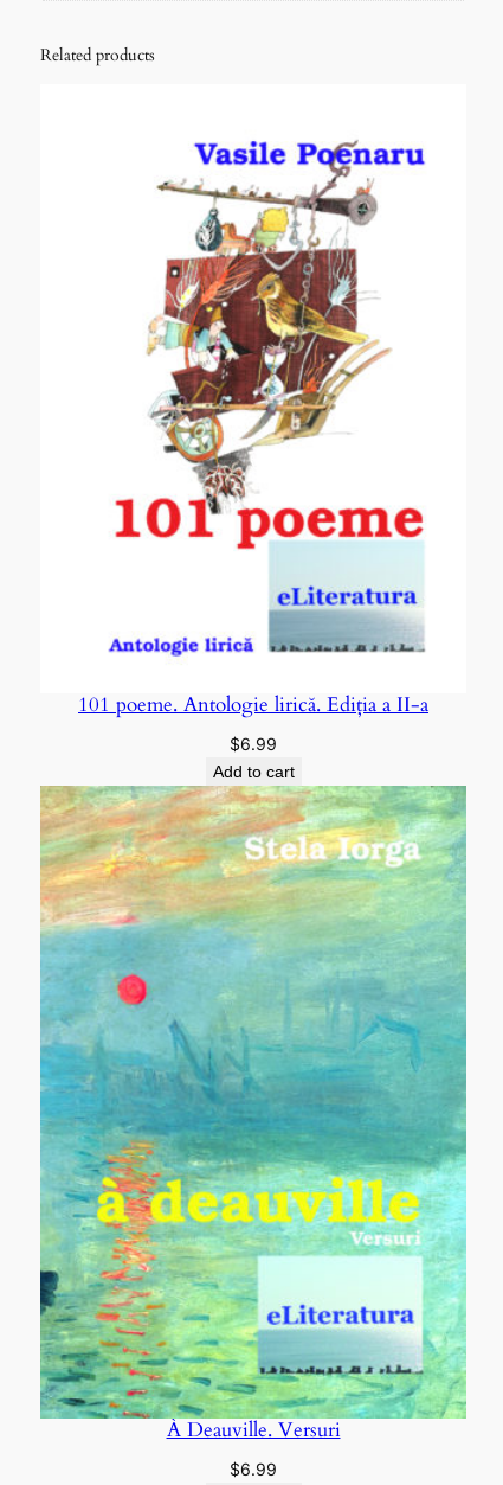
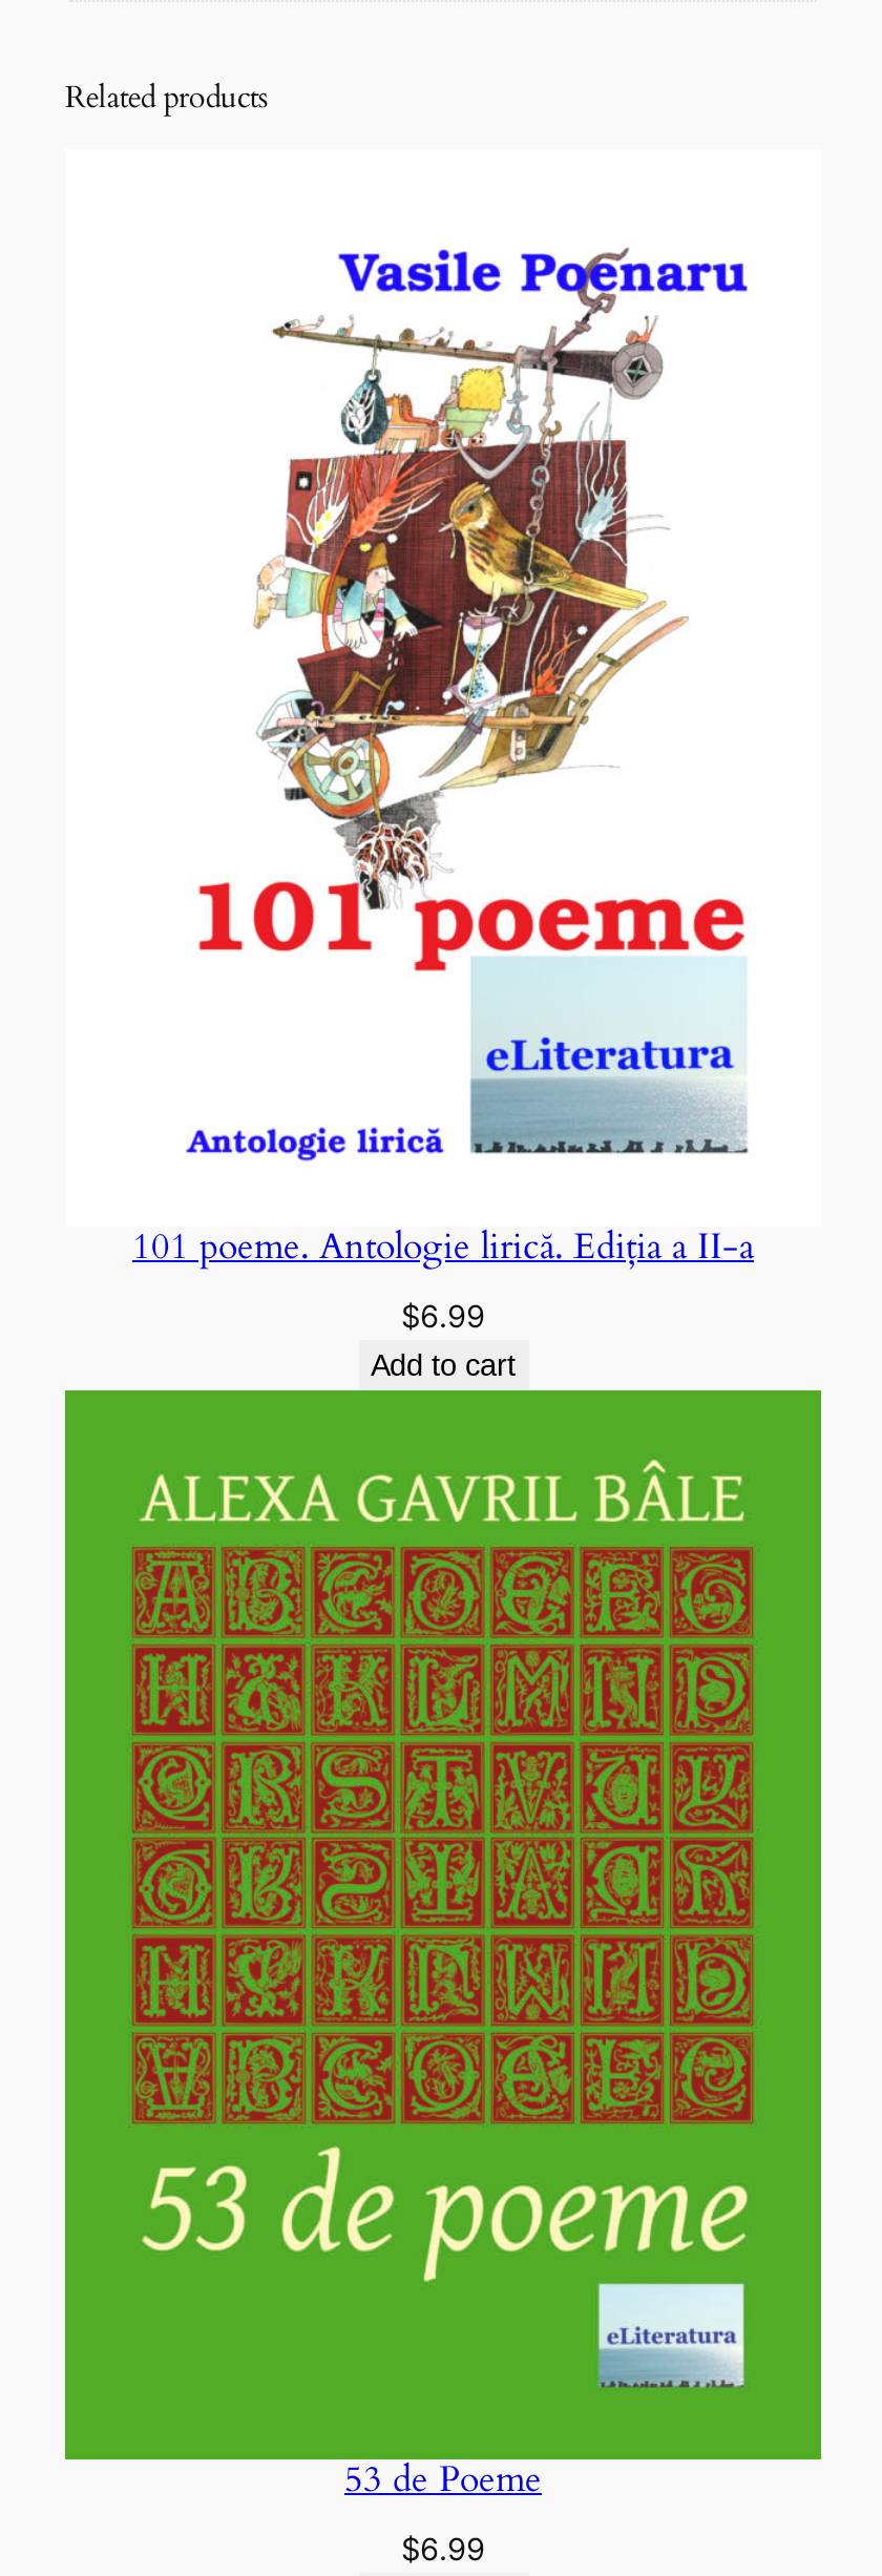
- [image]
- À Deauville. Versuri
+ [image]
+ 53 de Poeme
